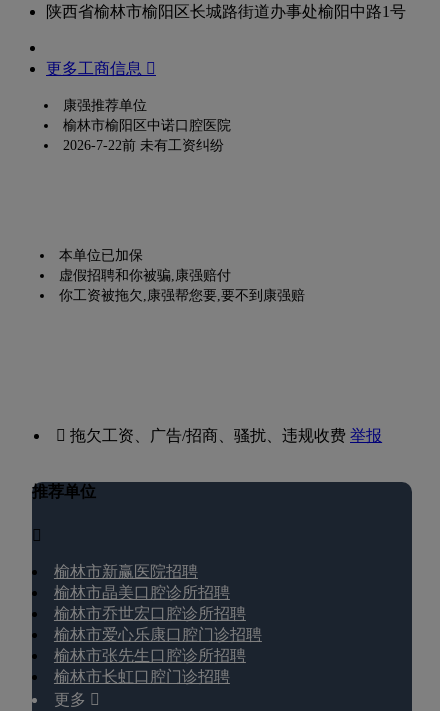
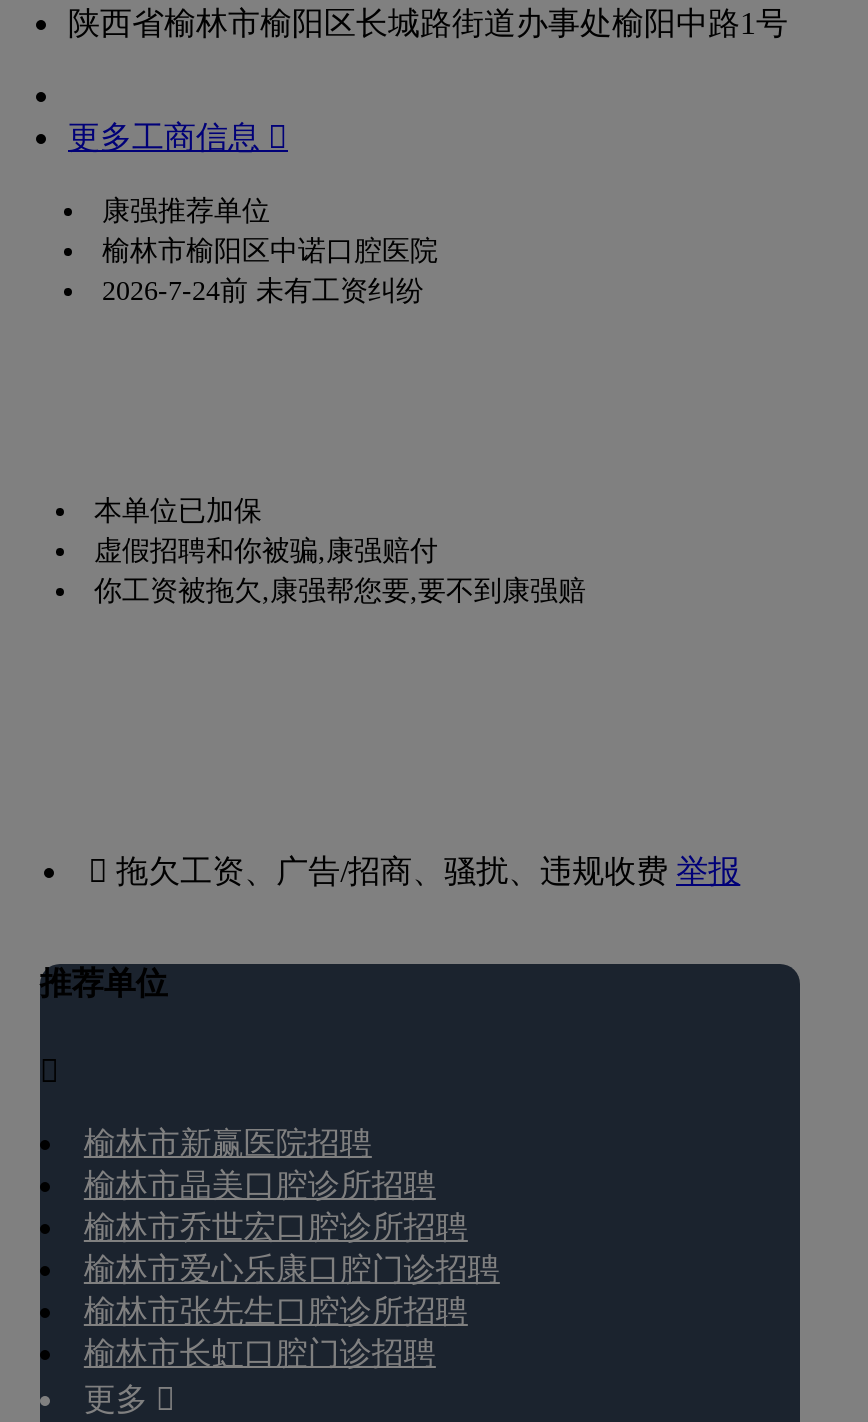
- 2026-7-22前 未有工资纠纷
+ 2026-7-24前 未有工资纠纷
